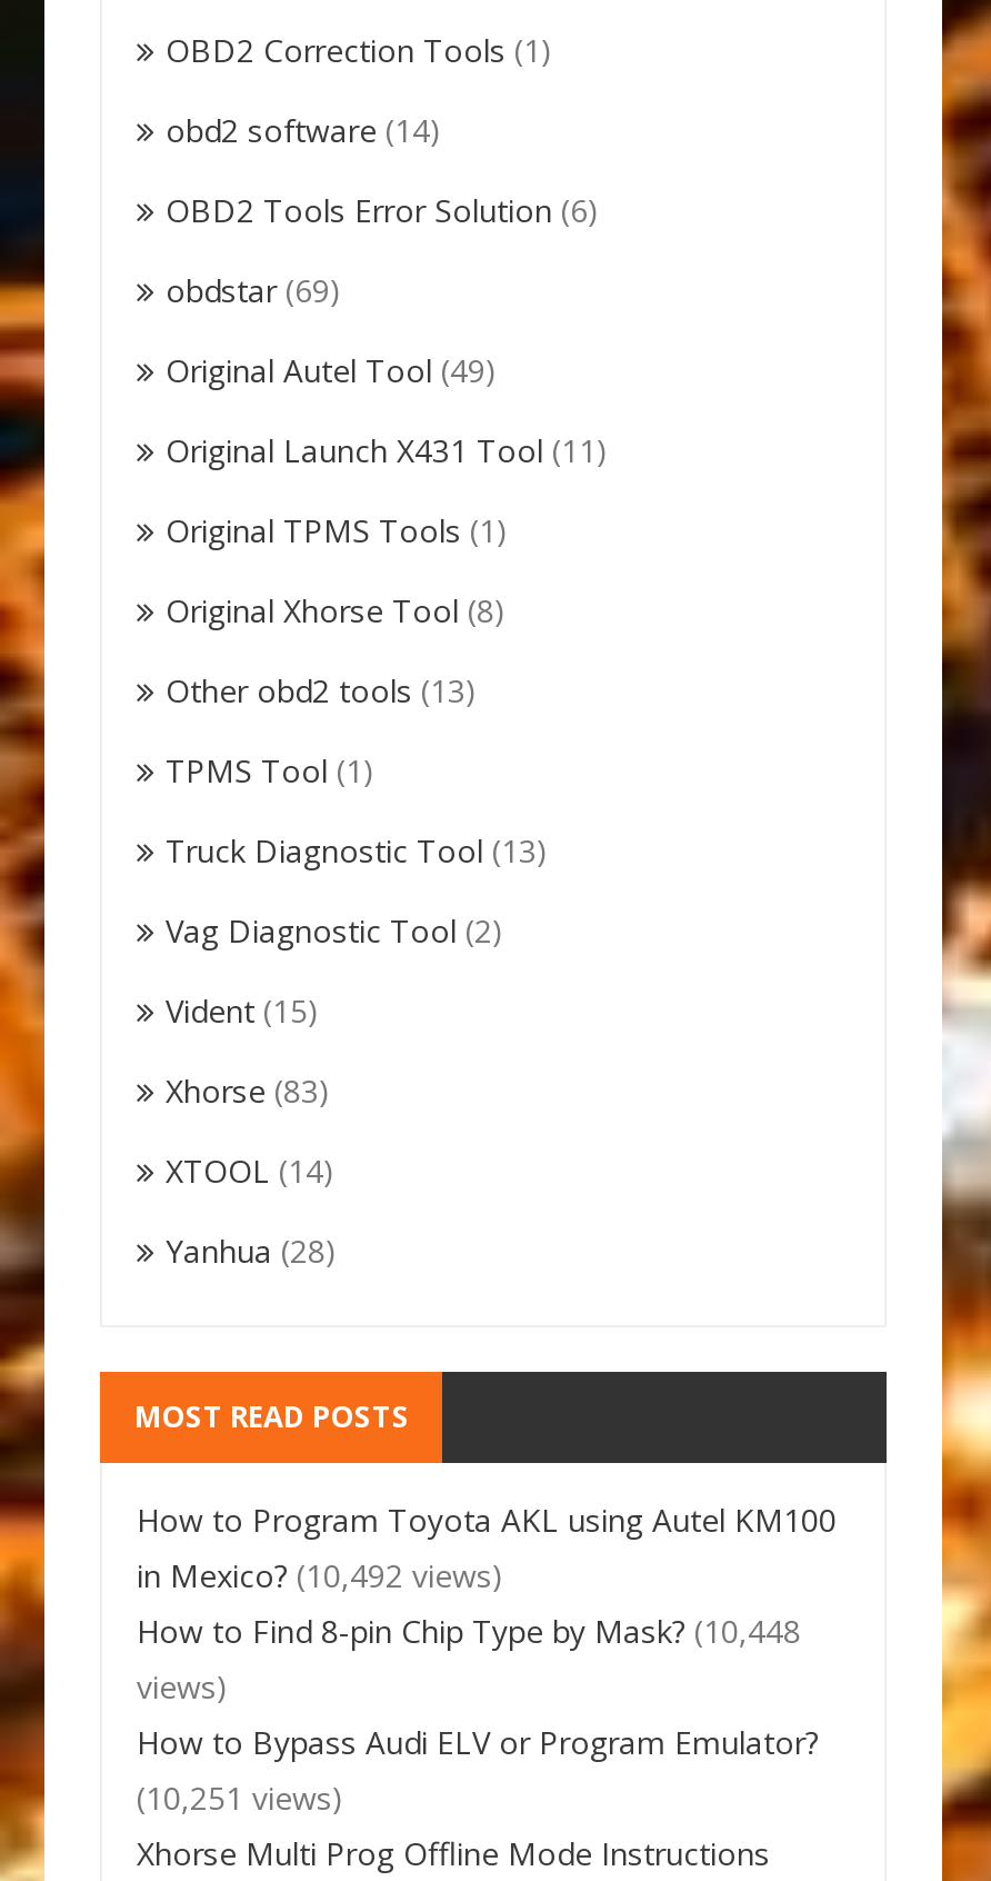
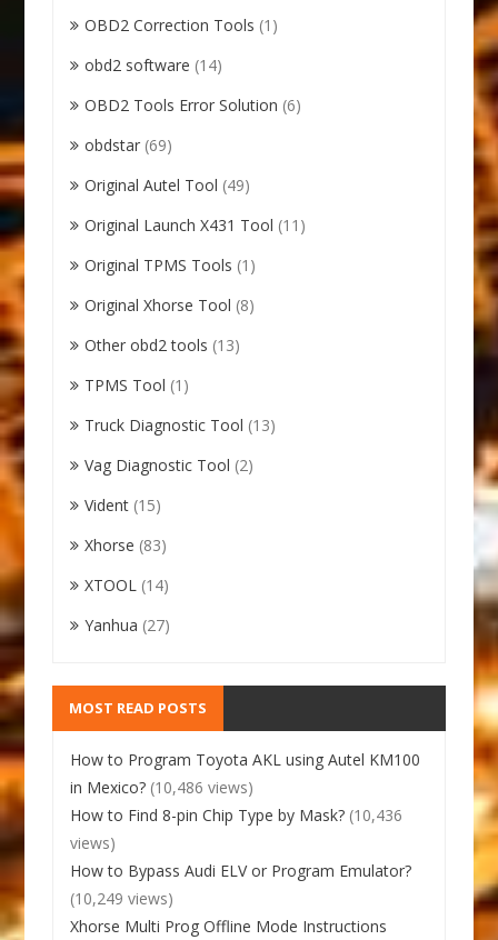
- Yanhua (28)
+ Yanhua (27)

- in Mexico? (10,492 views)
+ in Mexico? (10,486 views)

- How to Find 8-pin Chip Type by Mask? (10,448
+ How to Find 8-pin Chip Type by Mask? (10,436

- (10,251 views)
+ (10,249 views)
